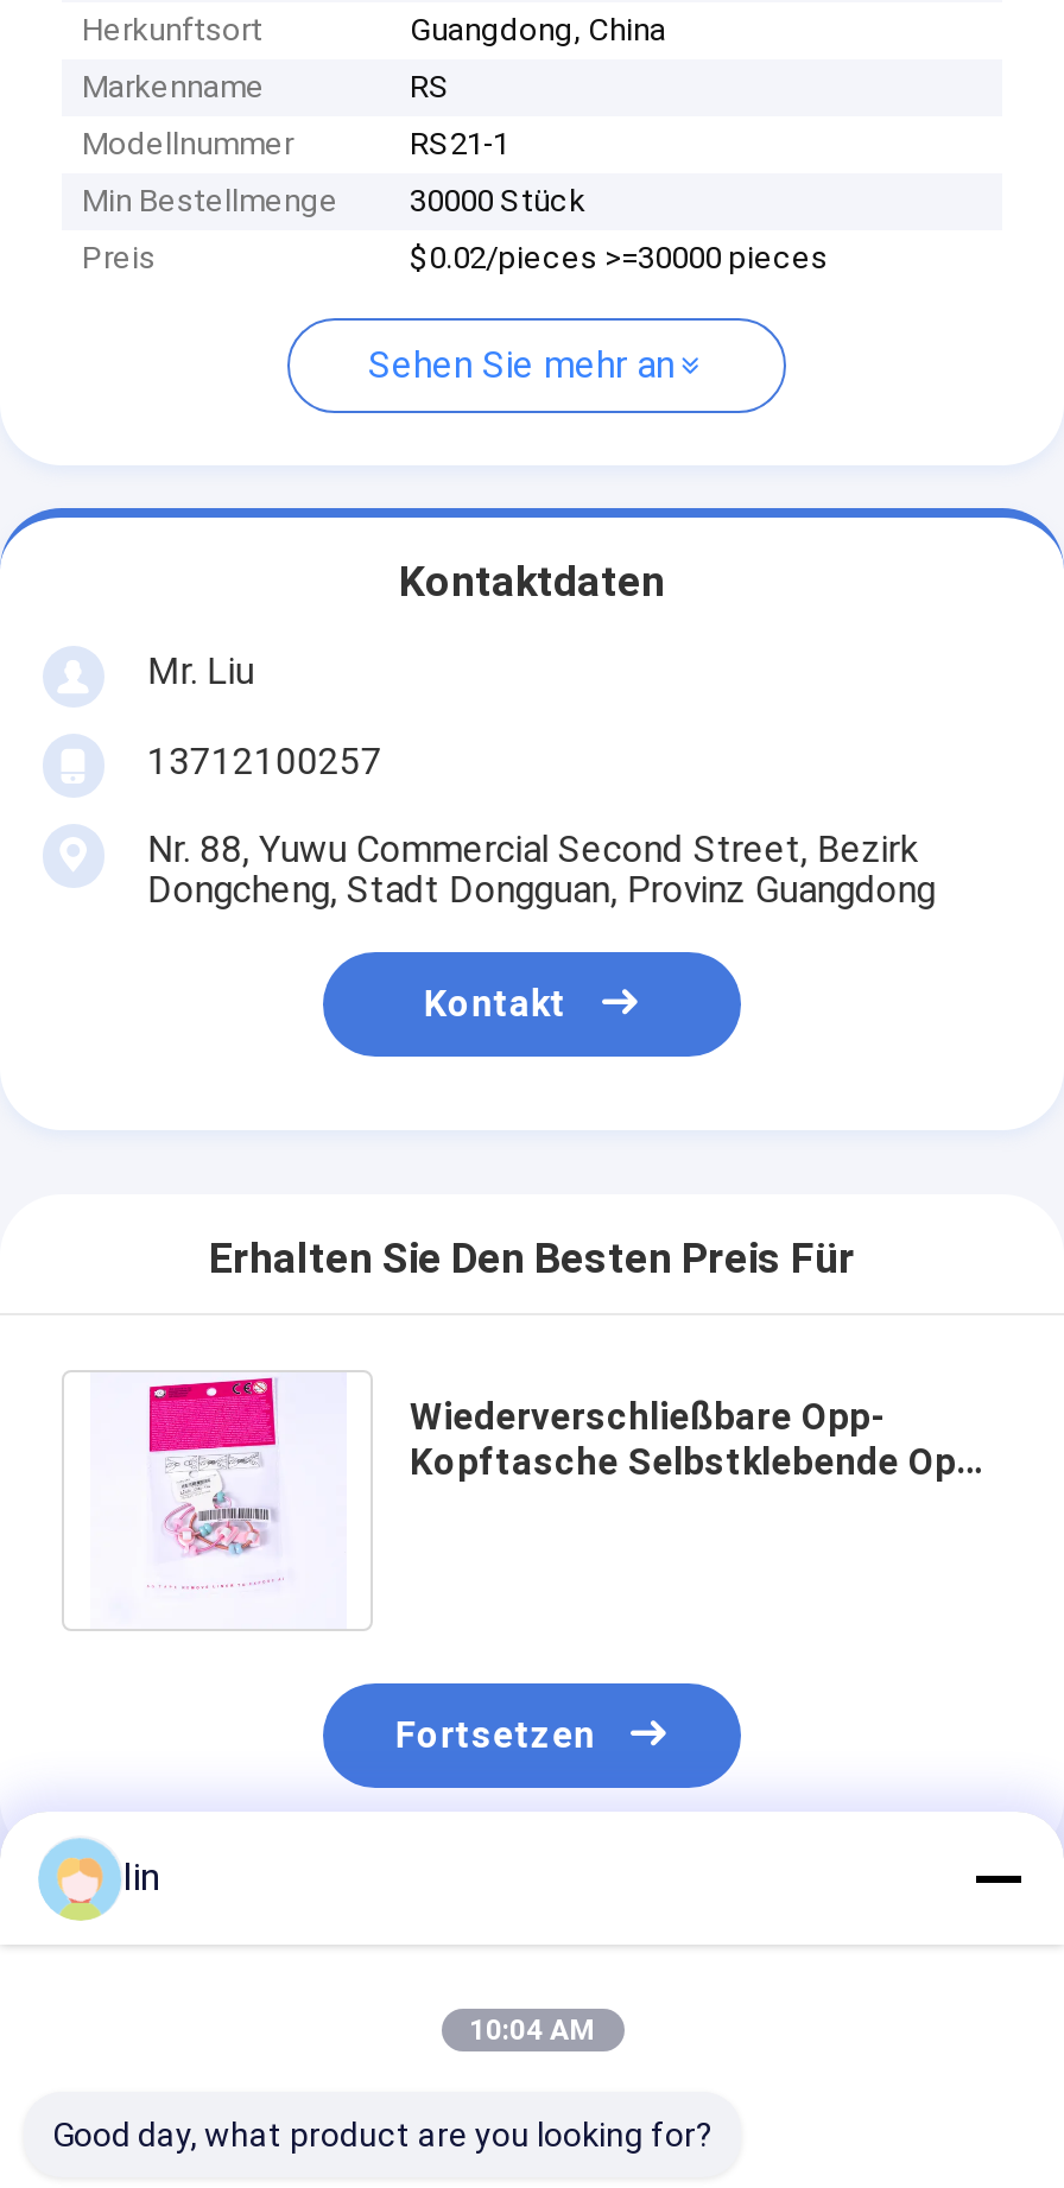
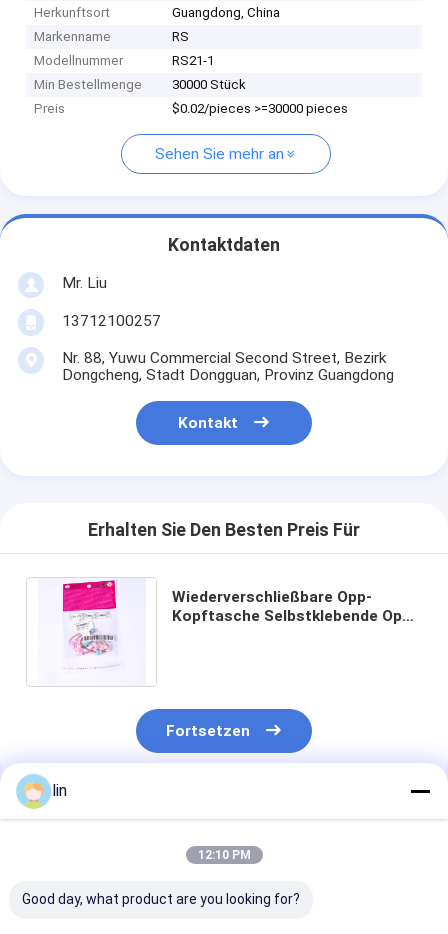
- 10:04 AM
+ 12:10 PM
